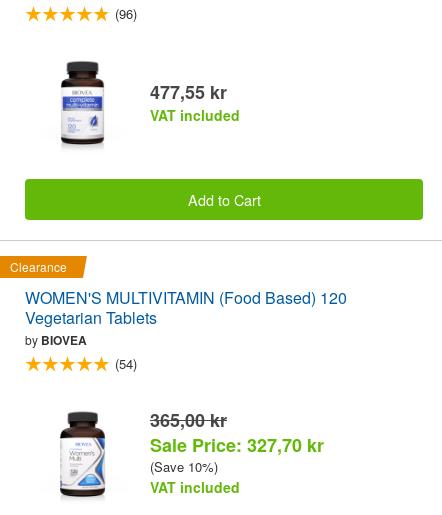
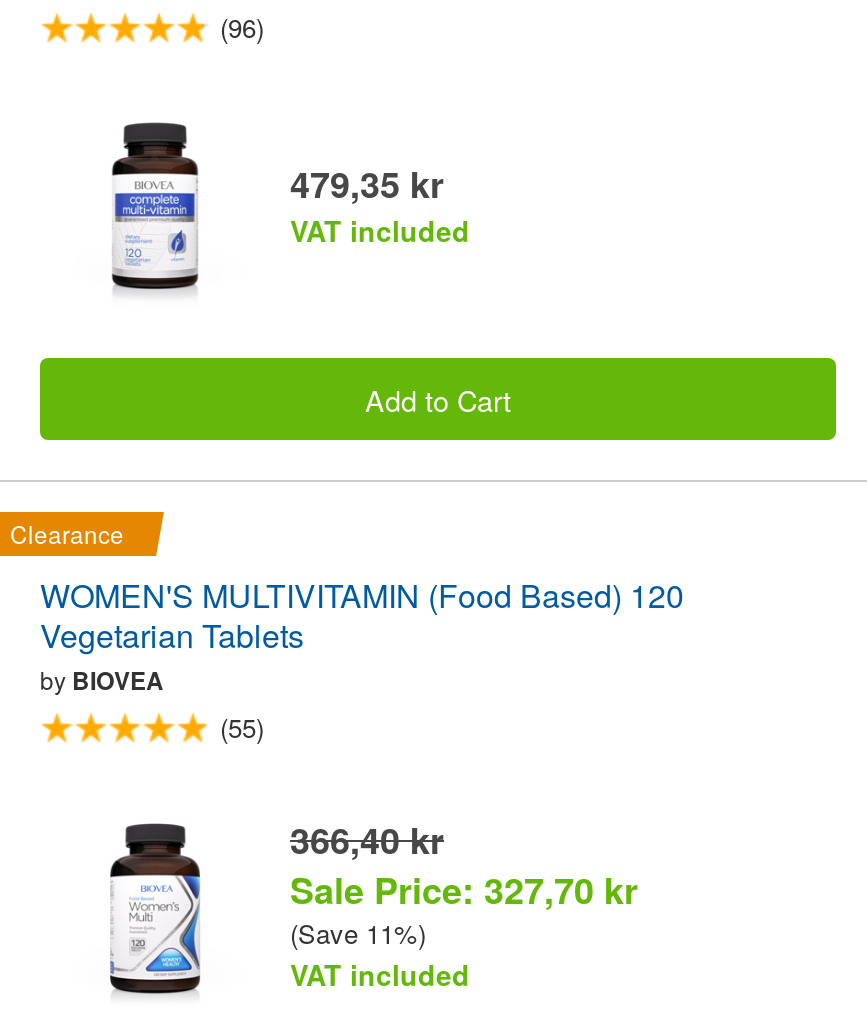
- 477,55 kr
+ 479,35 kr

- (54)
+ (55)

- 365,00 kr
+ 366,40 kr

- (Save 10%)
+ (Save 11%)
